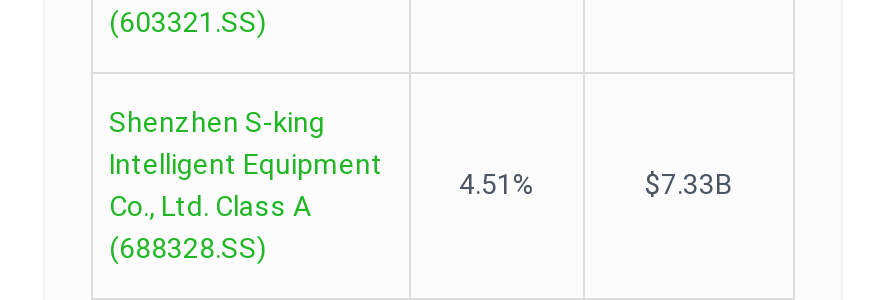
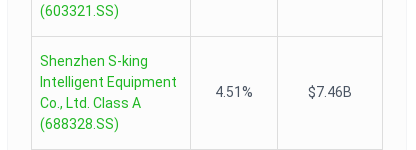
- $7.33B
+ $7.46B
